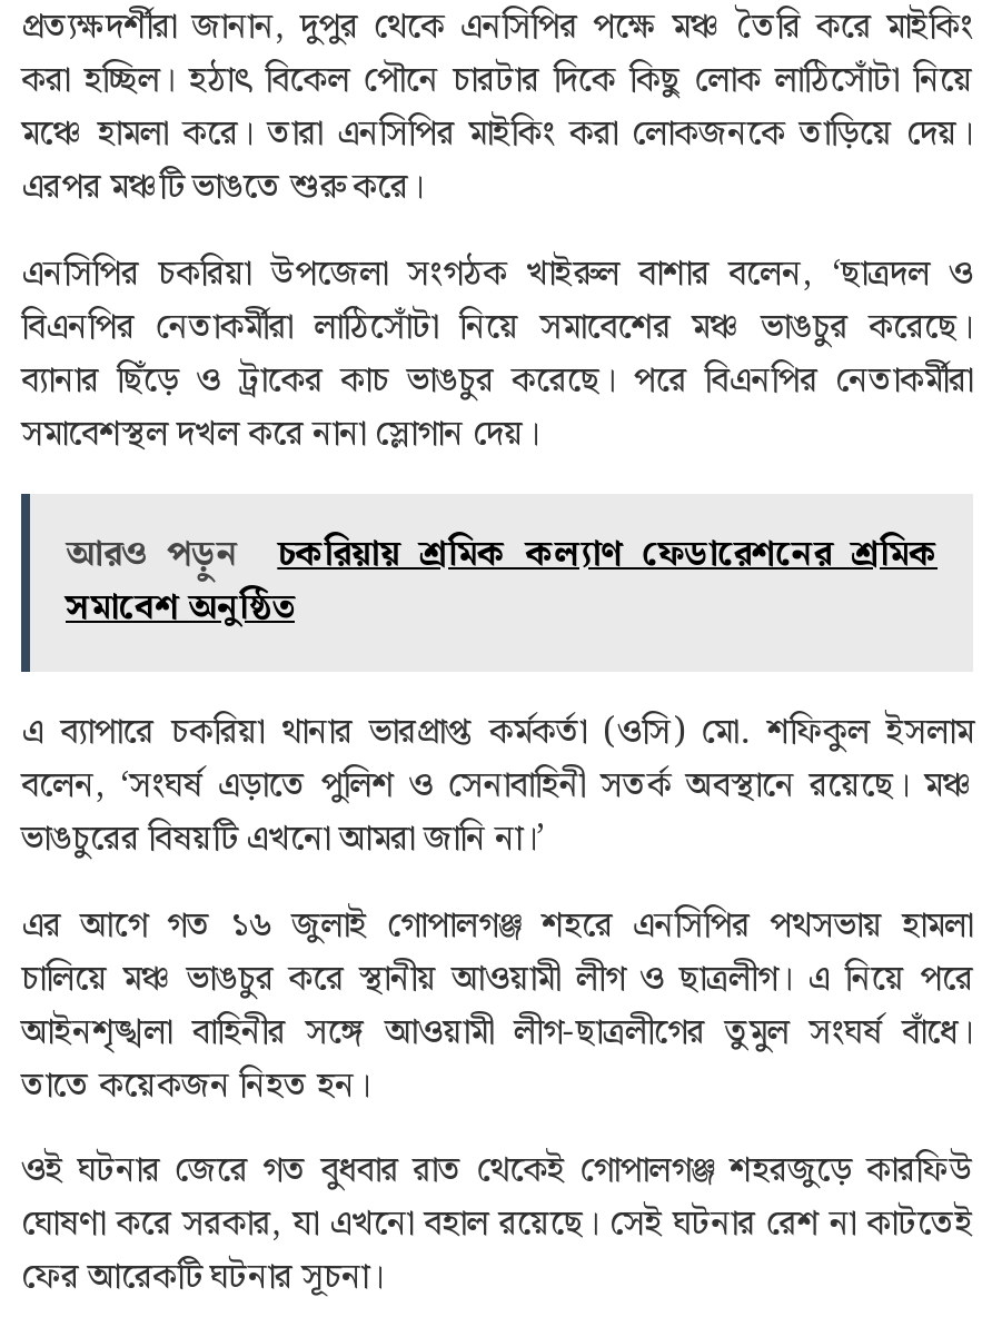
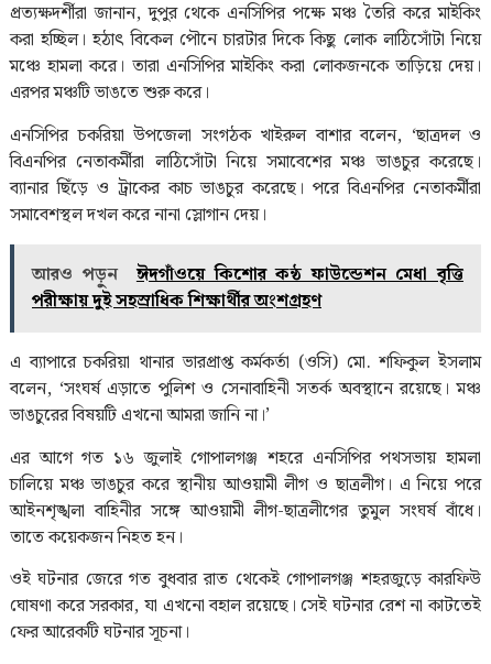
- চকরিয়ায় শ্রমিক কল্যাণ ফেডারেশনের শ্রমিক
- সমাবেশ অনুষ্ঠিত
+ ঈদগাঁওয়ে কিশোর কন্ঠ ফাউন্ডেশন মেধা বৃত্তি
+ পরীক্ষায় দুই সহস্রাধিক শিক্ষার্থীর অংশগ্রহণ
